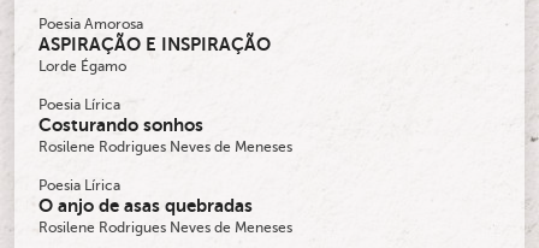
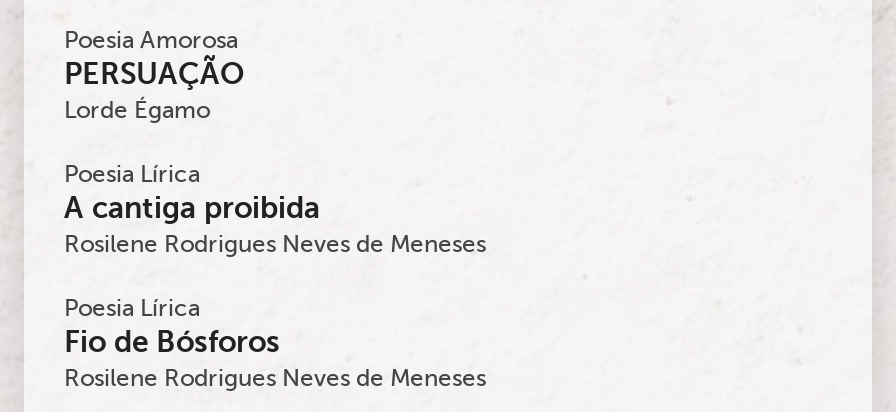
- ASPIRAÇÃO E INSPIRAÇÃO
+ PERSUAÇÃO

- Costurando sonhos
+ A cantiga proibida

- O anjo de asas quebradas
+ Fio de Bósforos
